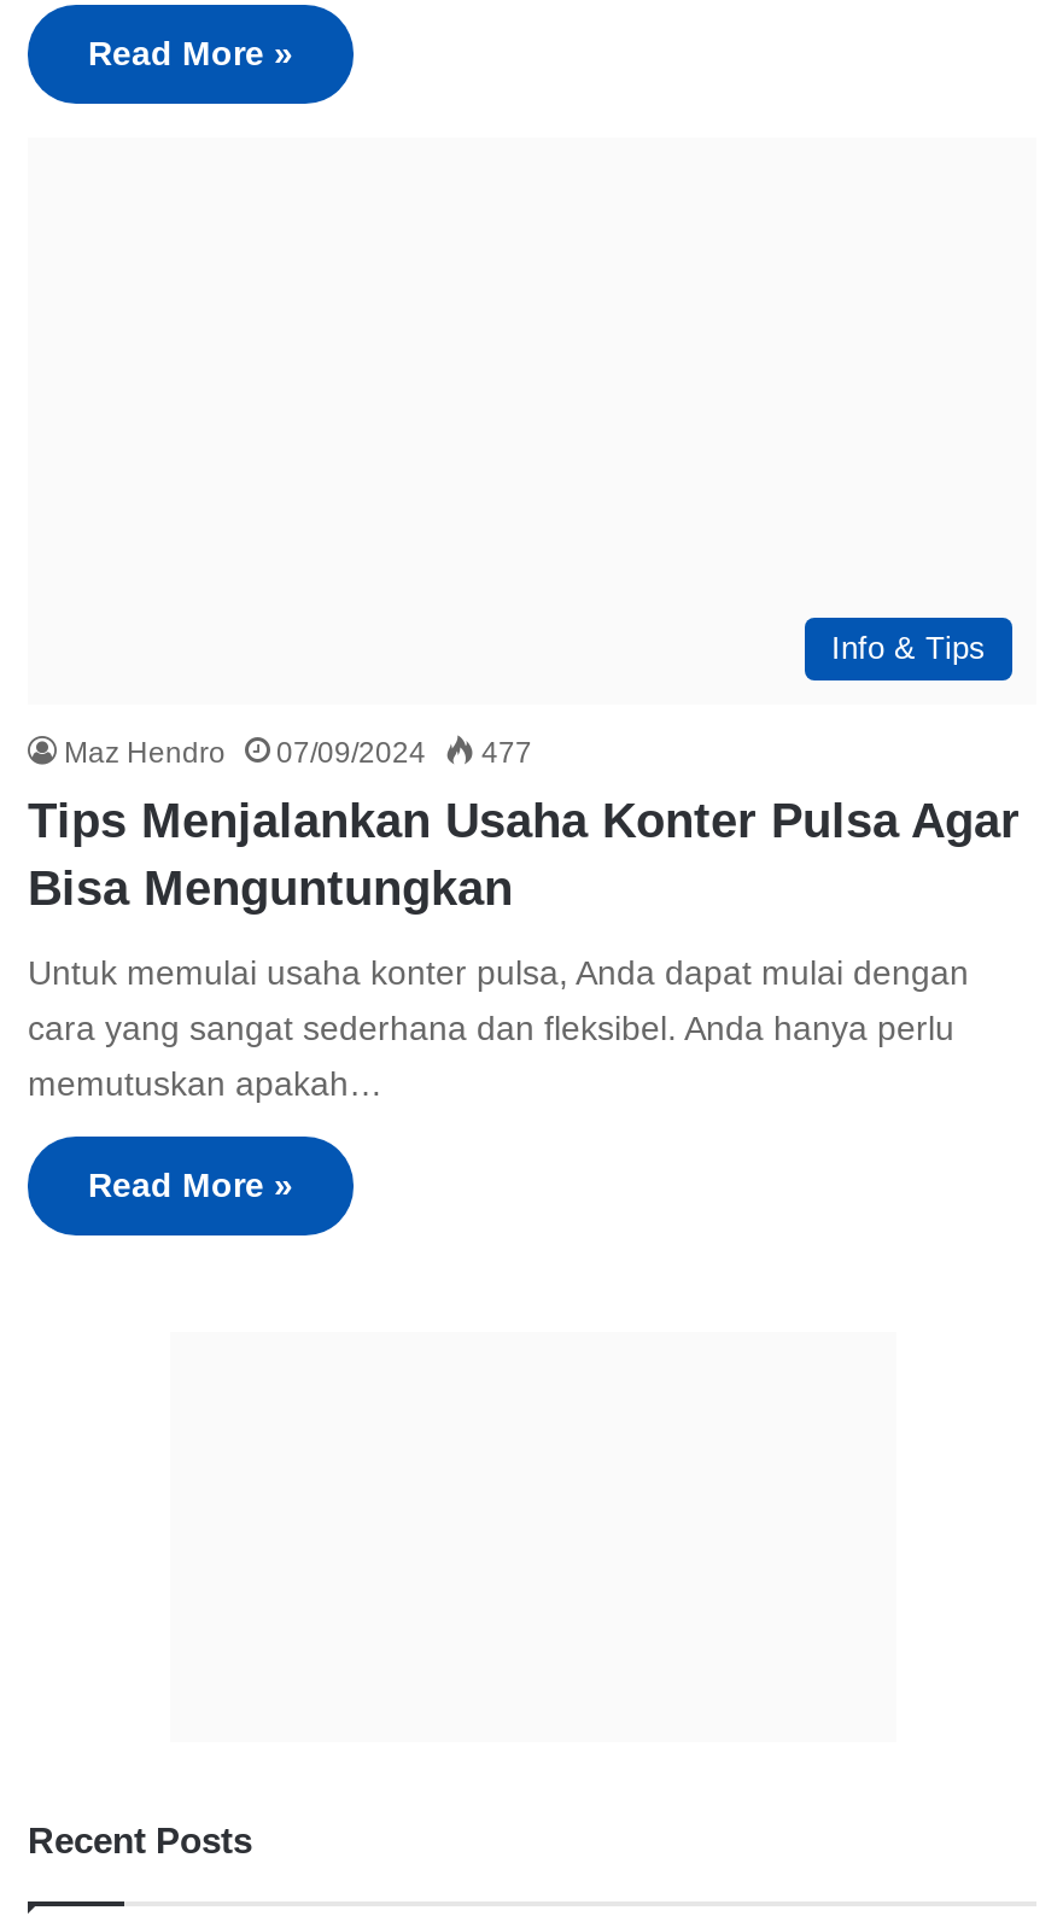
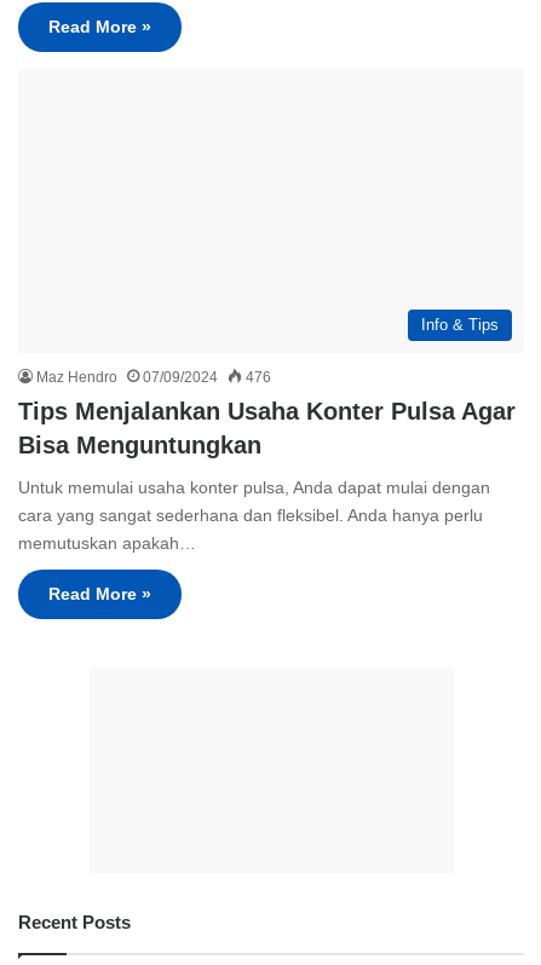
- Maz Hendro 07/09/2024 477
+ Maz Hendro 07/09/2024 476
